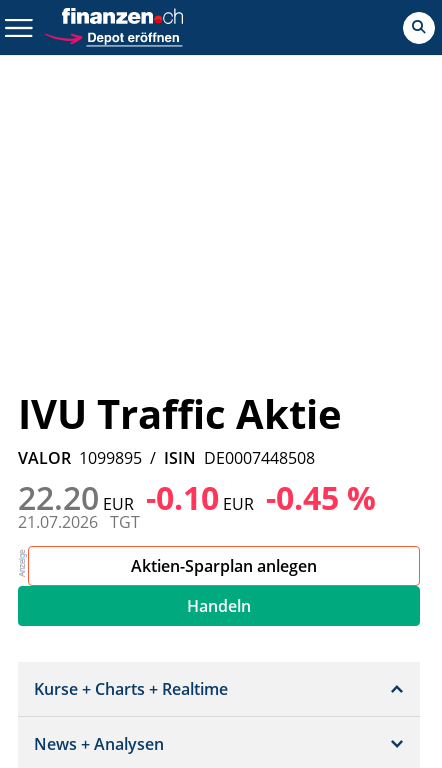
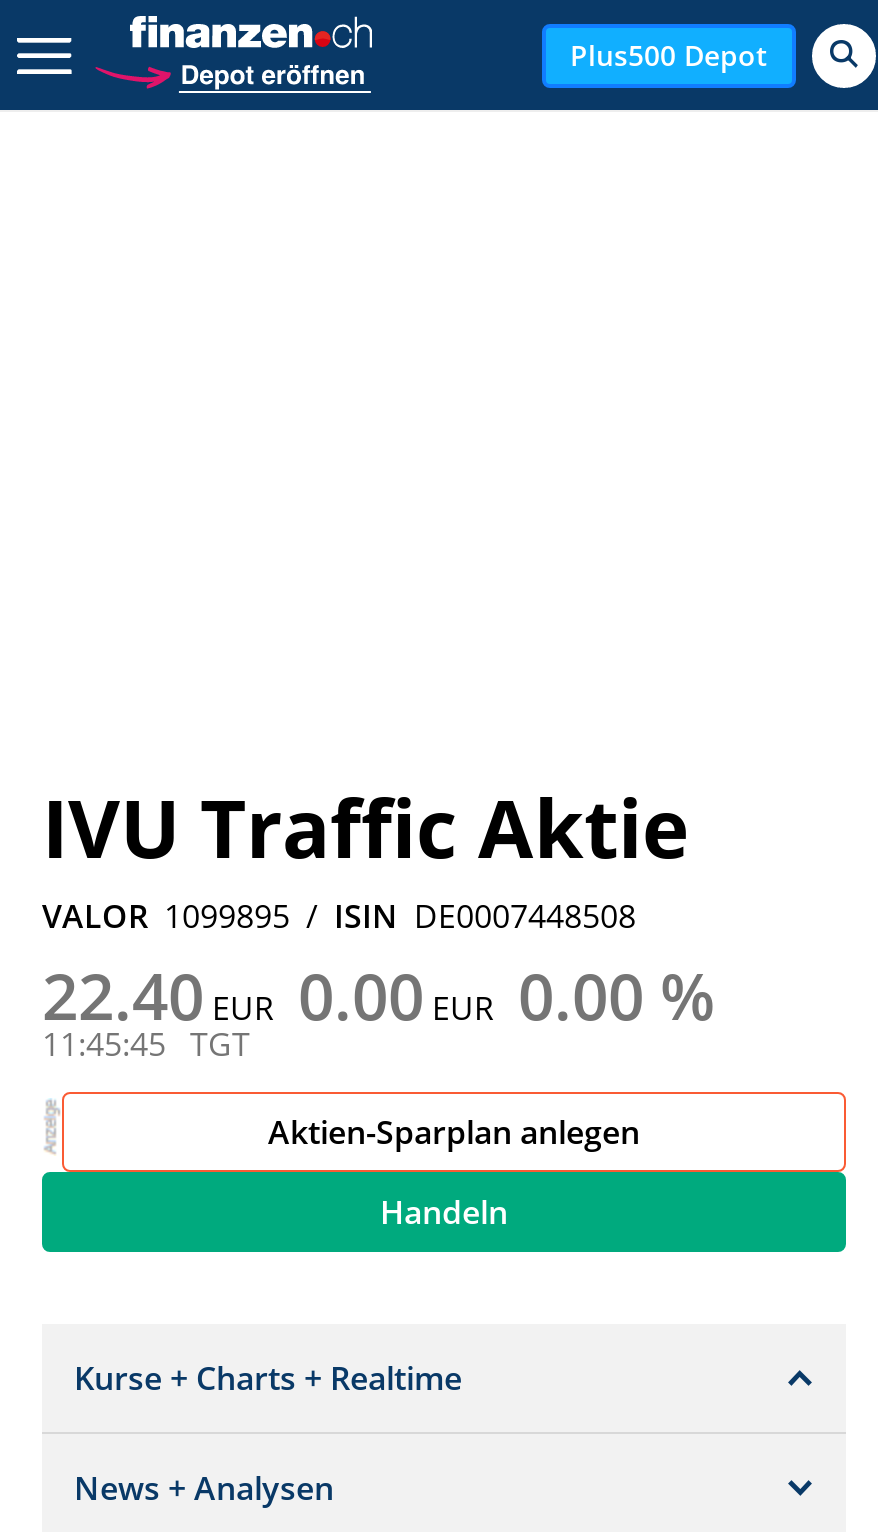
+ Plus500 Depot

- 22.20 EUR -0.10 EUR -0.45 %
+ 22.40 EUR 0.00 EUR 0.00 %

- 21.07.2026 TGT
+ 11:45:45 TGT
